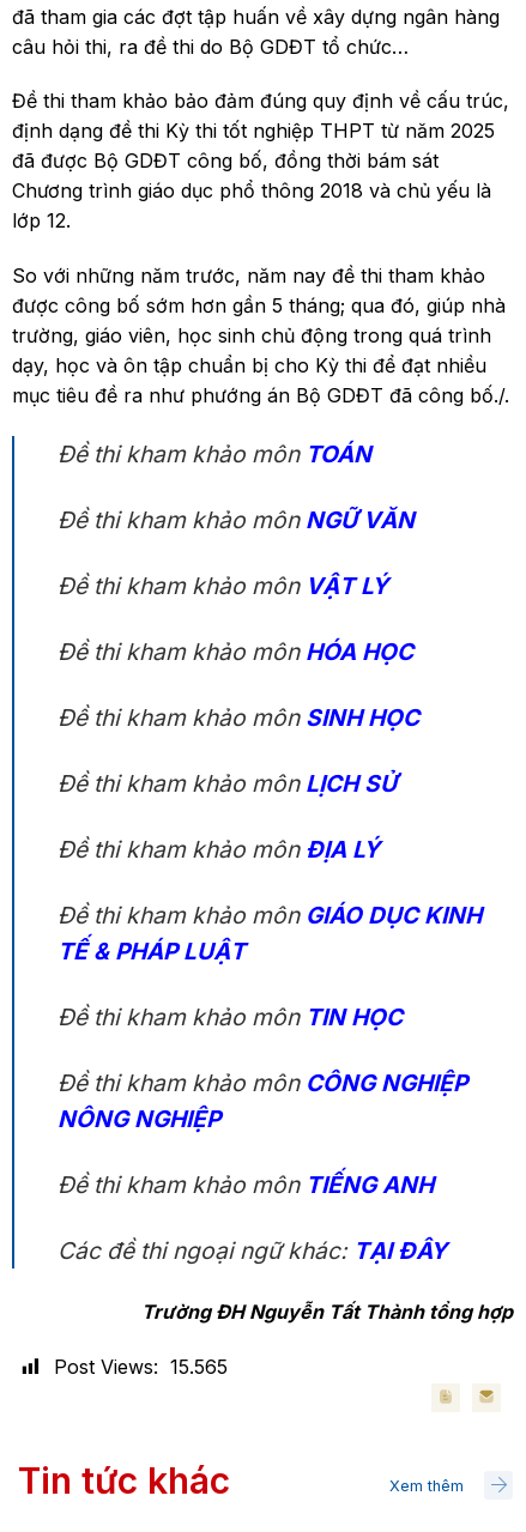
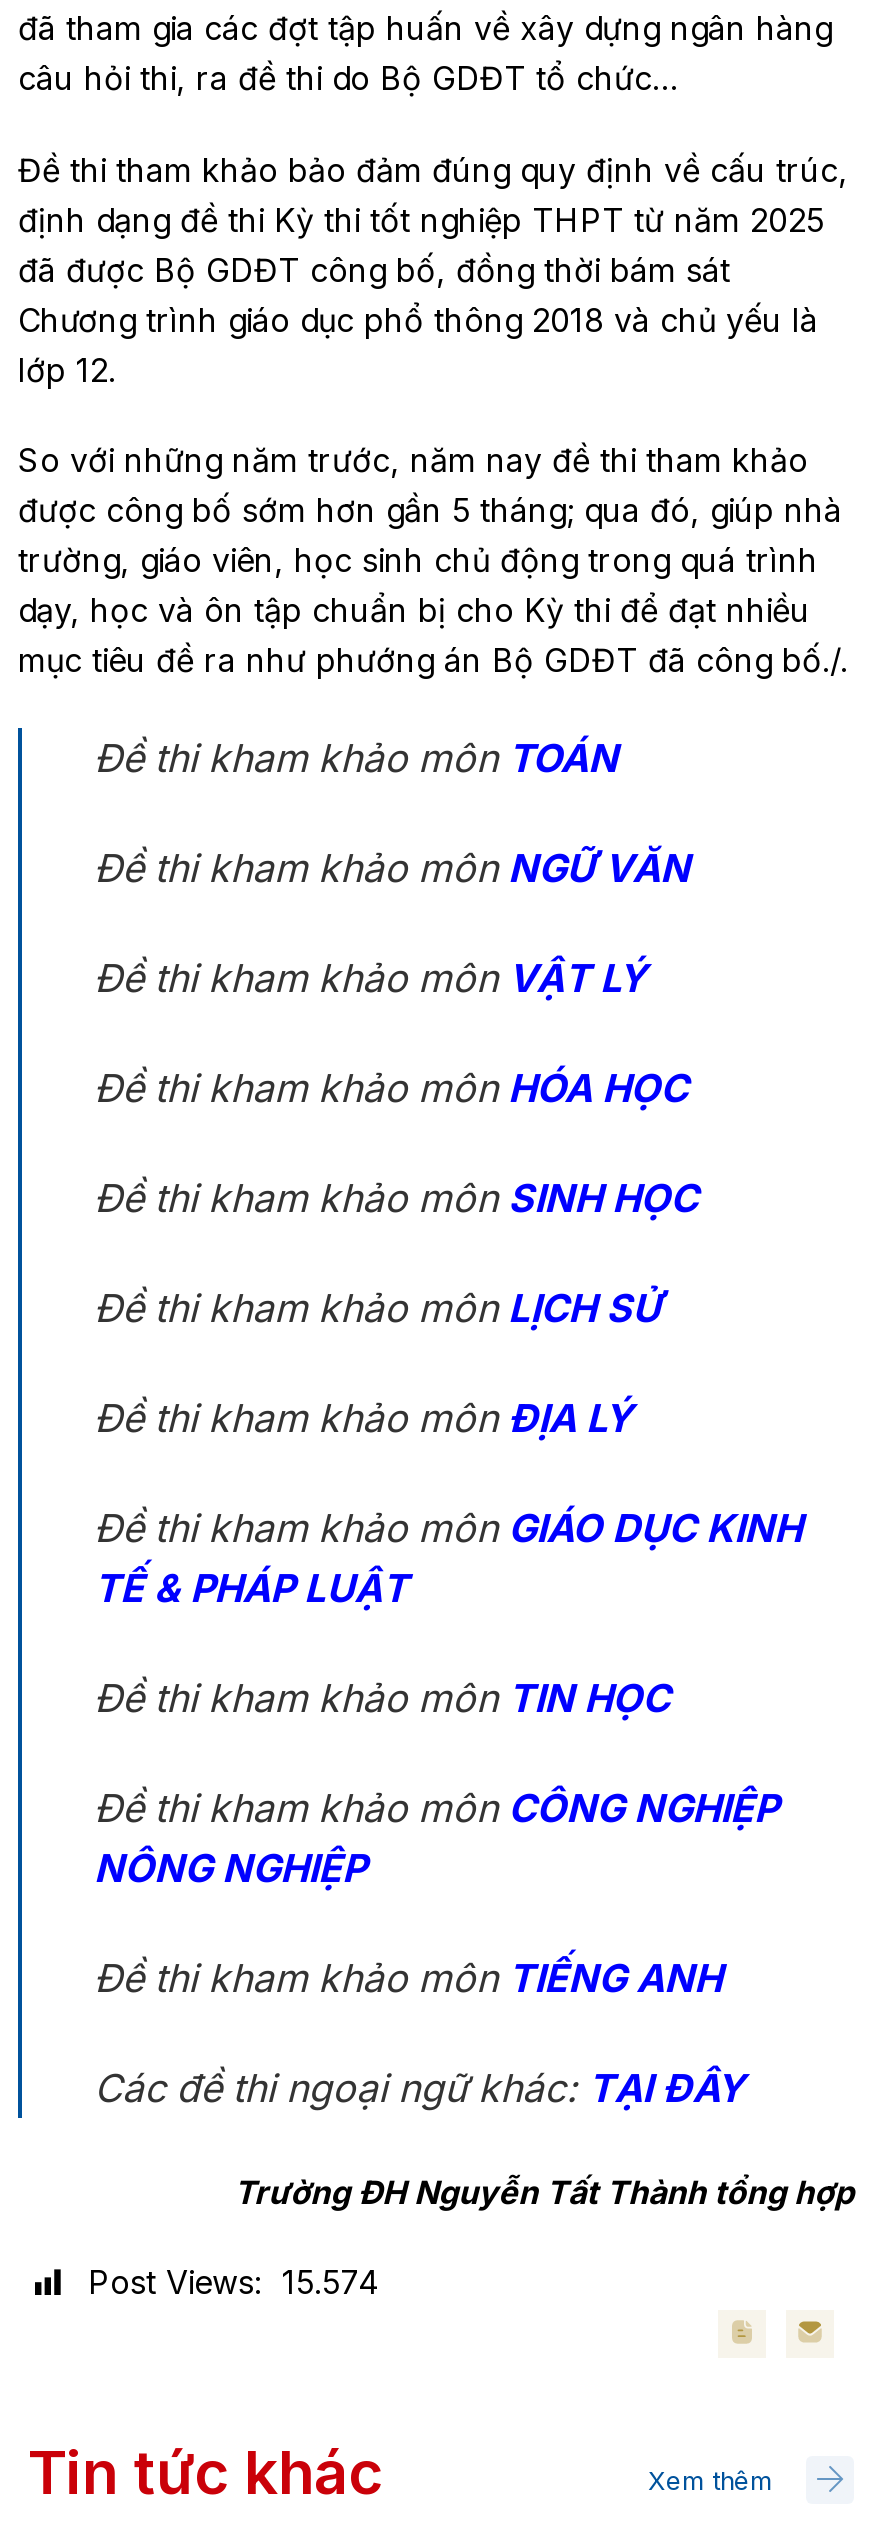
- Post Views: 15.565
+ Post Views: 15.574
